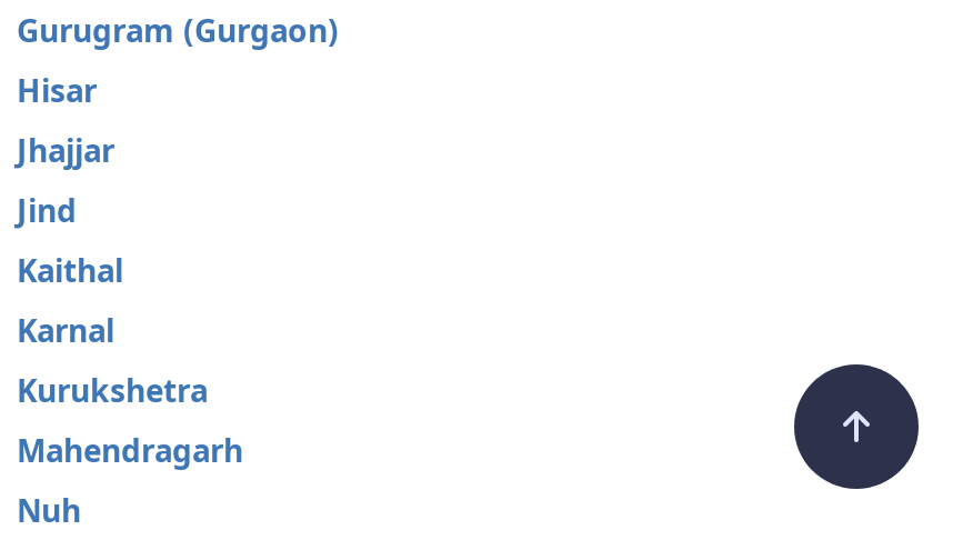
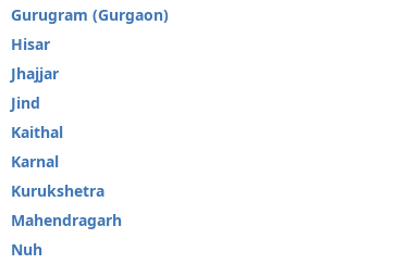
- [image]
